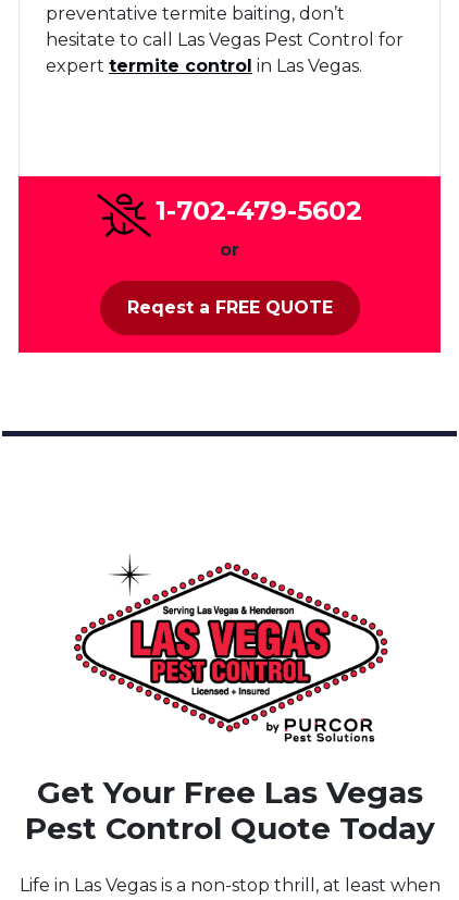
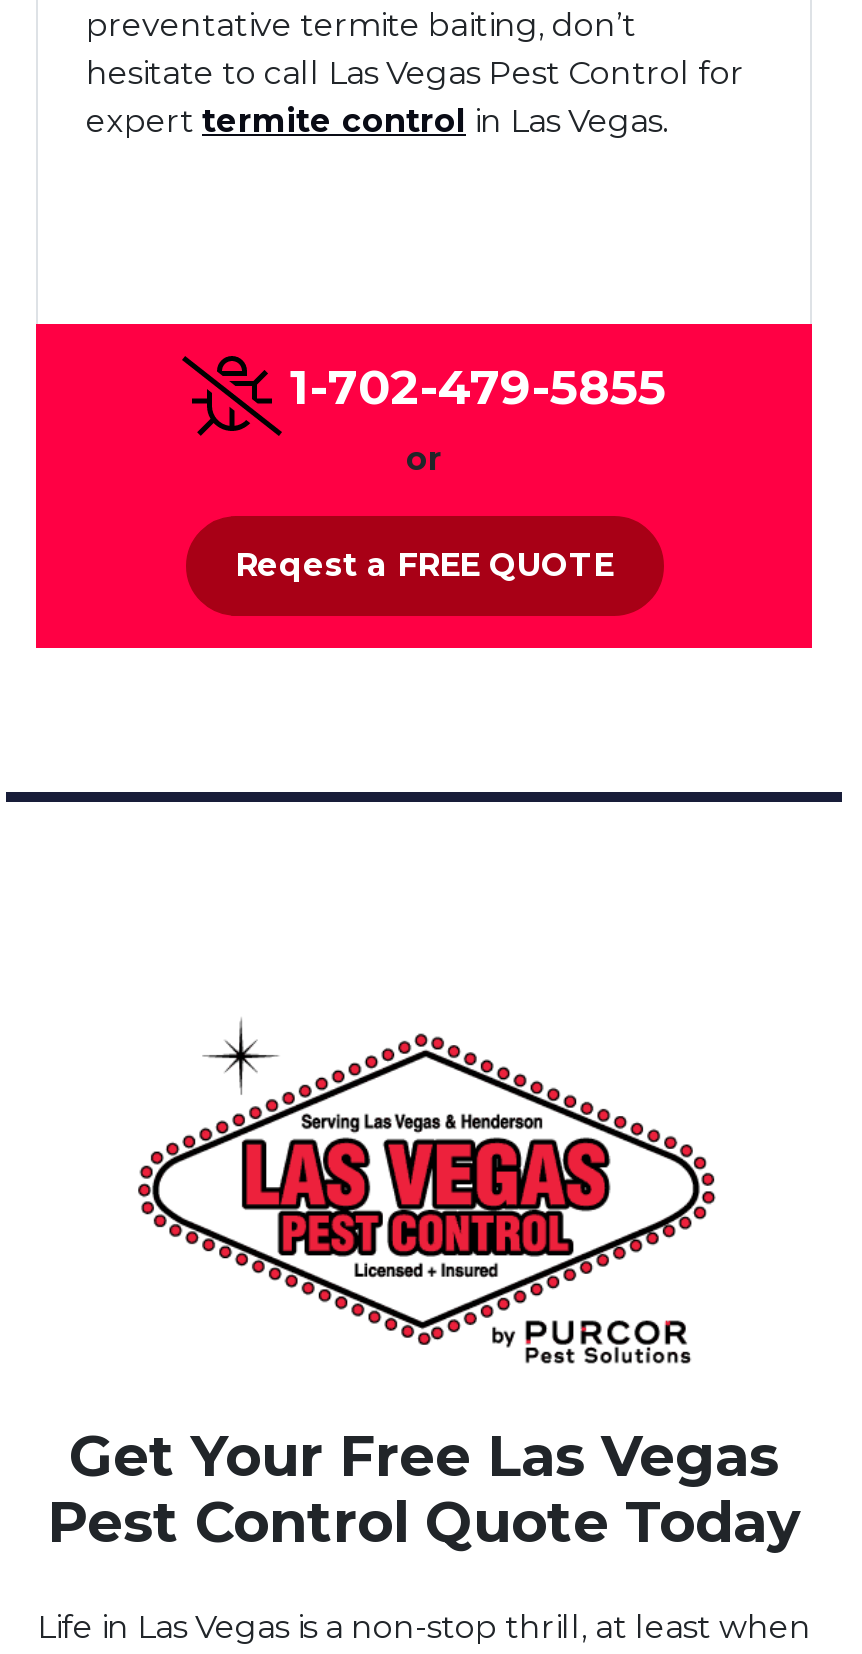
- 1-702-479-5602
+ 1-702-479-5855
